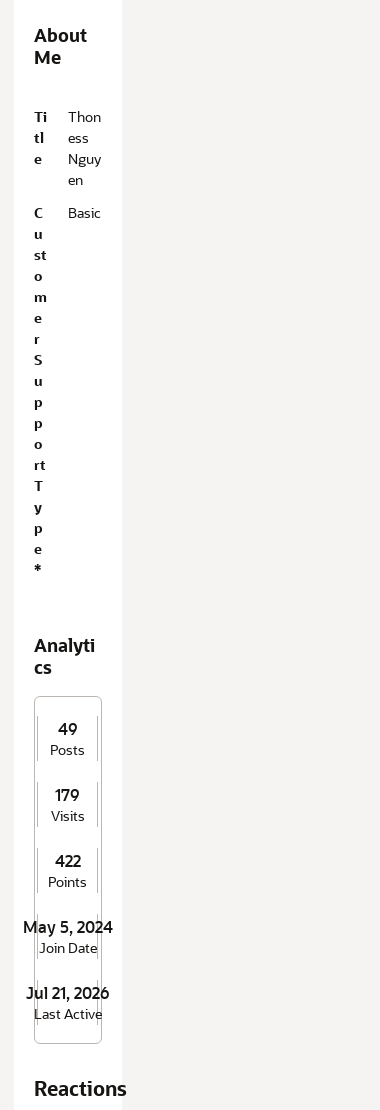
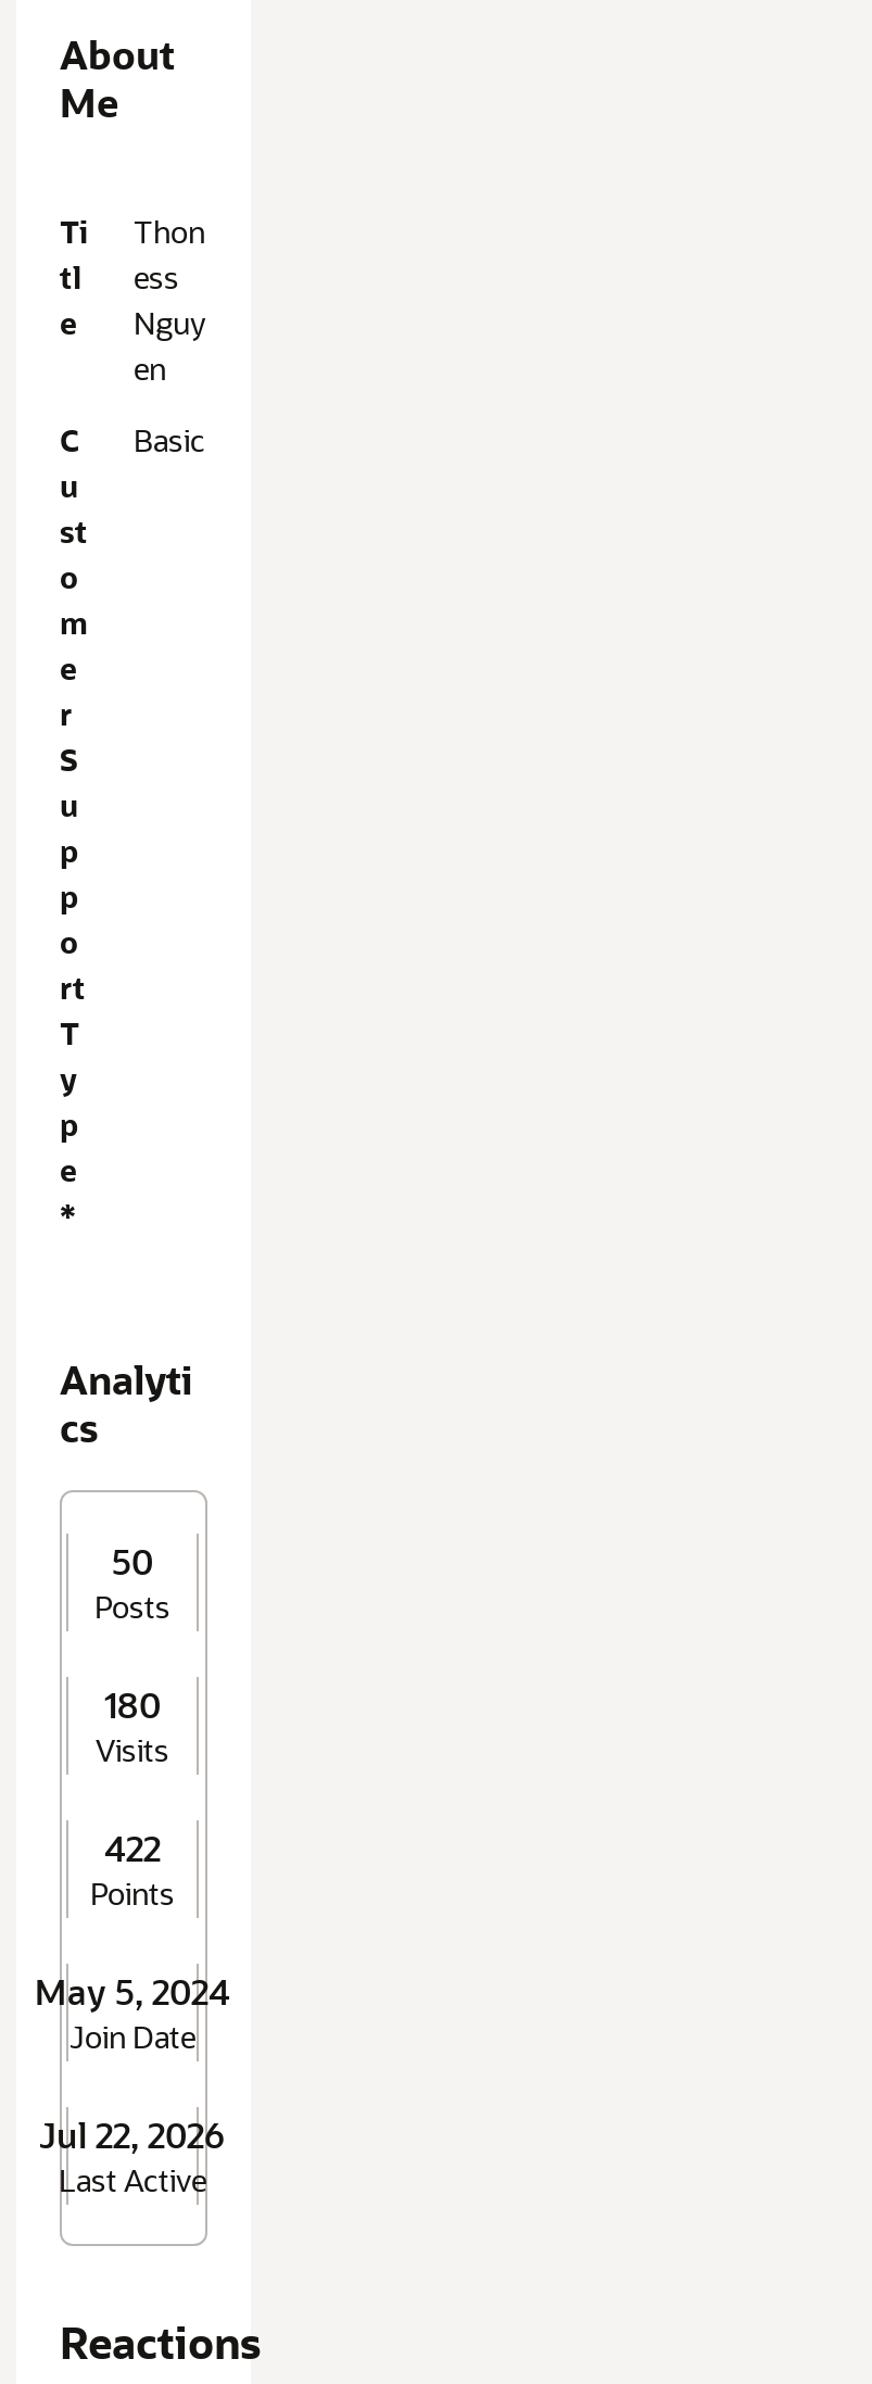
- 49
+ 50

- 179
+ 180

- Jul 21, 2026
+ Jul 22, 2026
